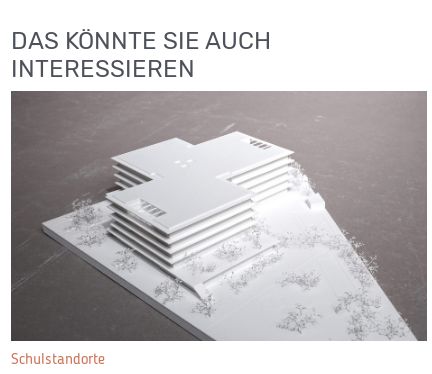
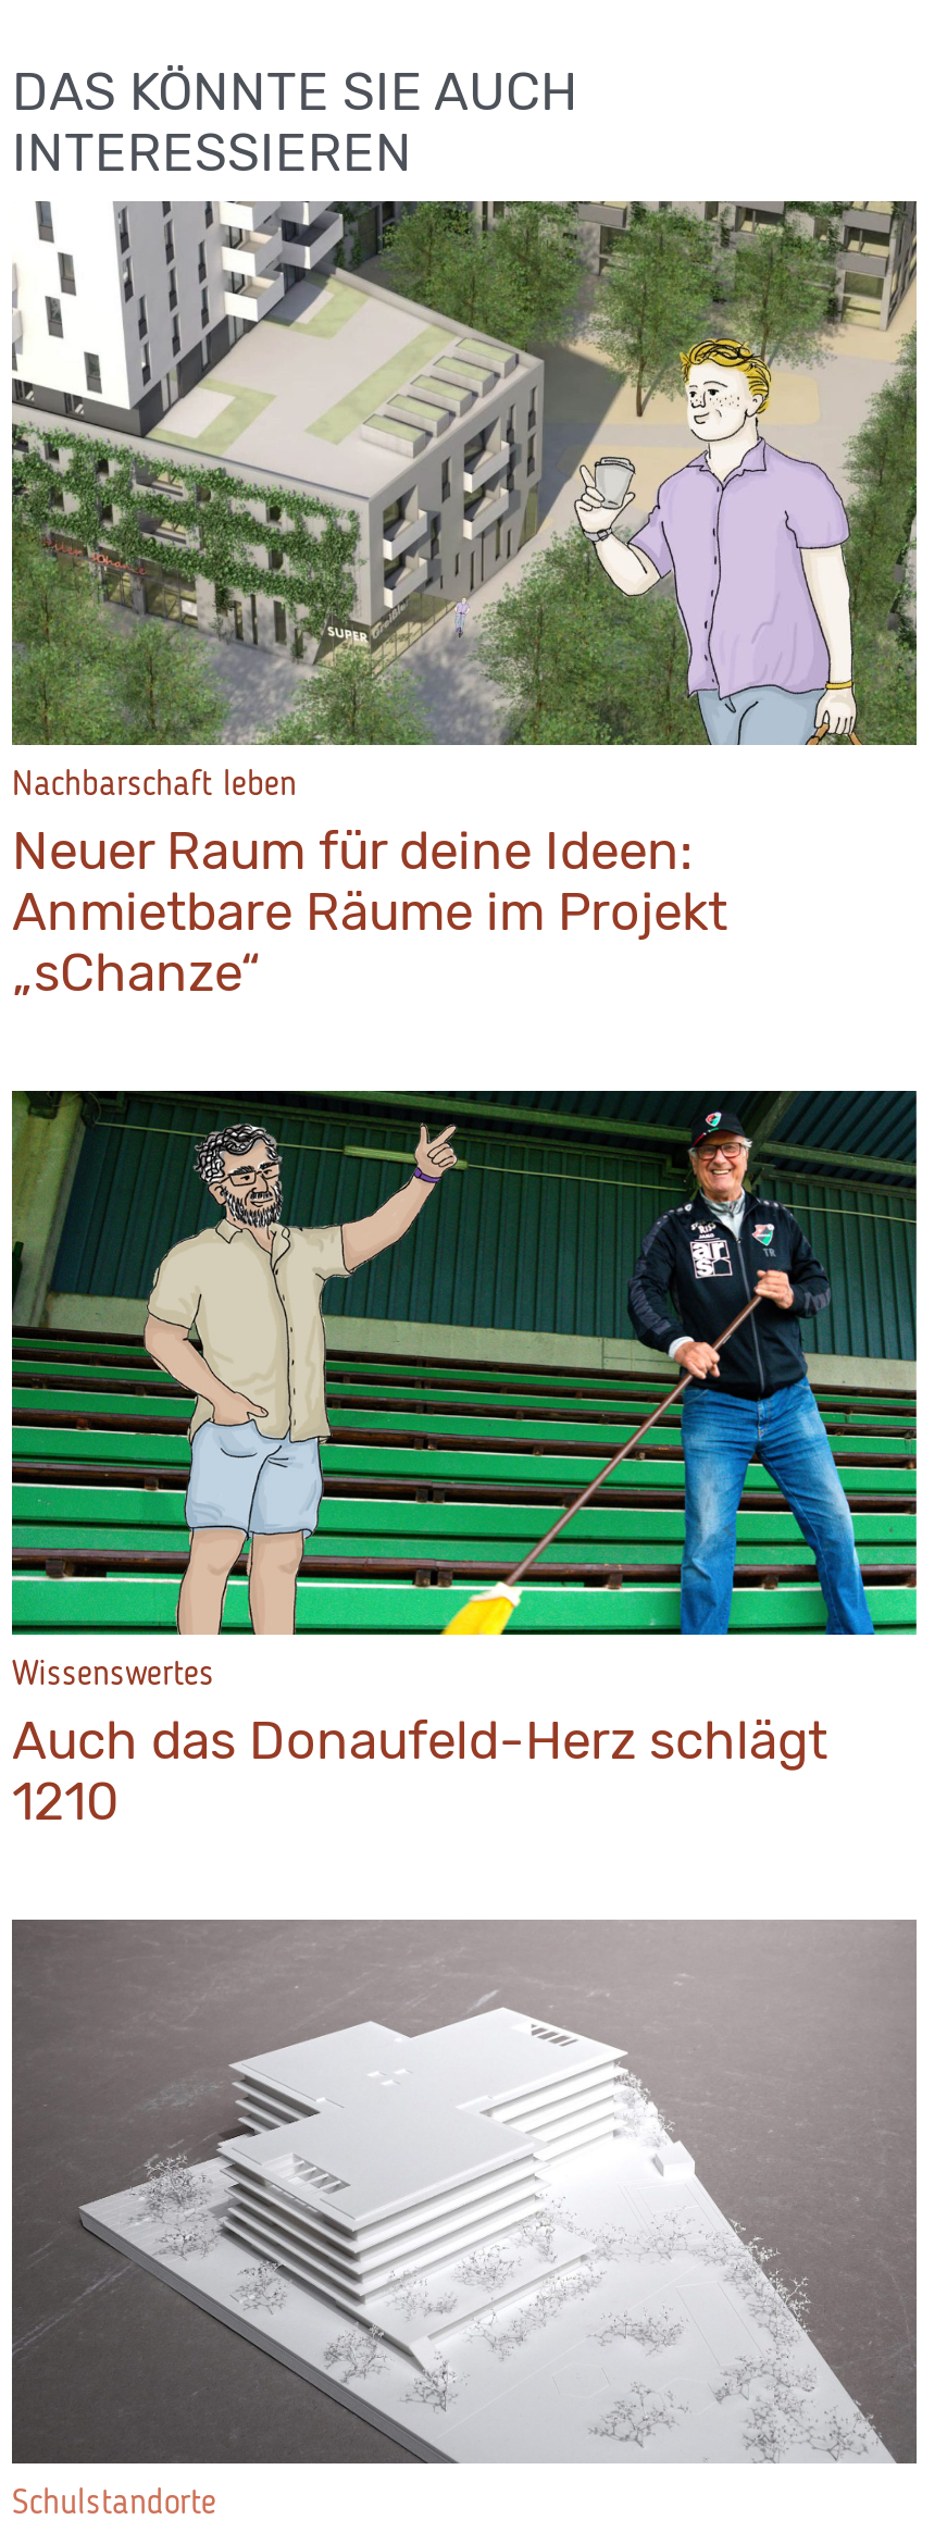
+ [image]
+ Wissenswertes
+ Auch das Donaufeld-Herz schlägt
+ 1210

+ [image]
+ Nachbarschaft leben
+ Neuer Raum für deine Ideen:
+ Anmietbare Räume im Projekt
+ „sChanze“
